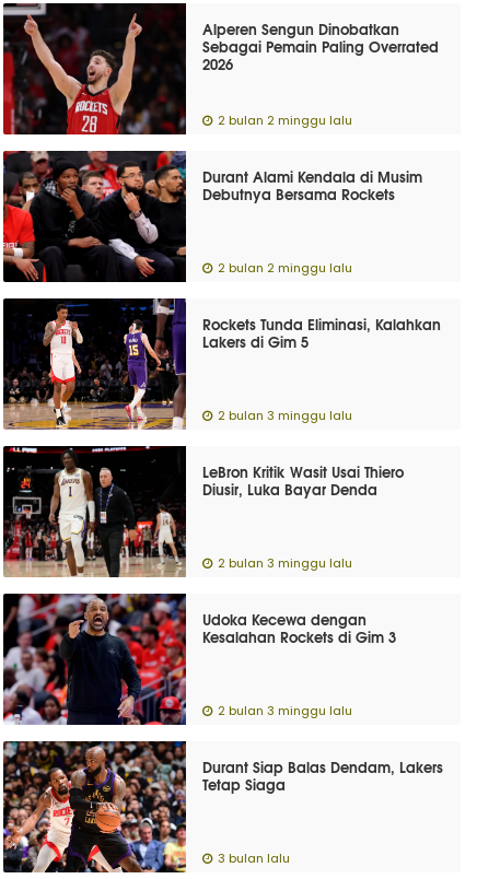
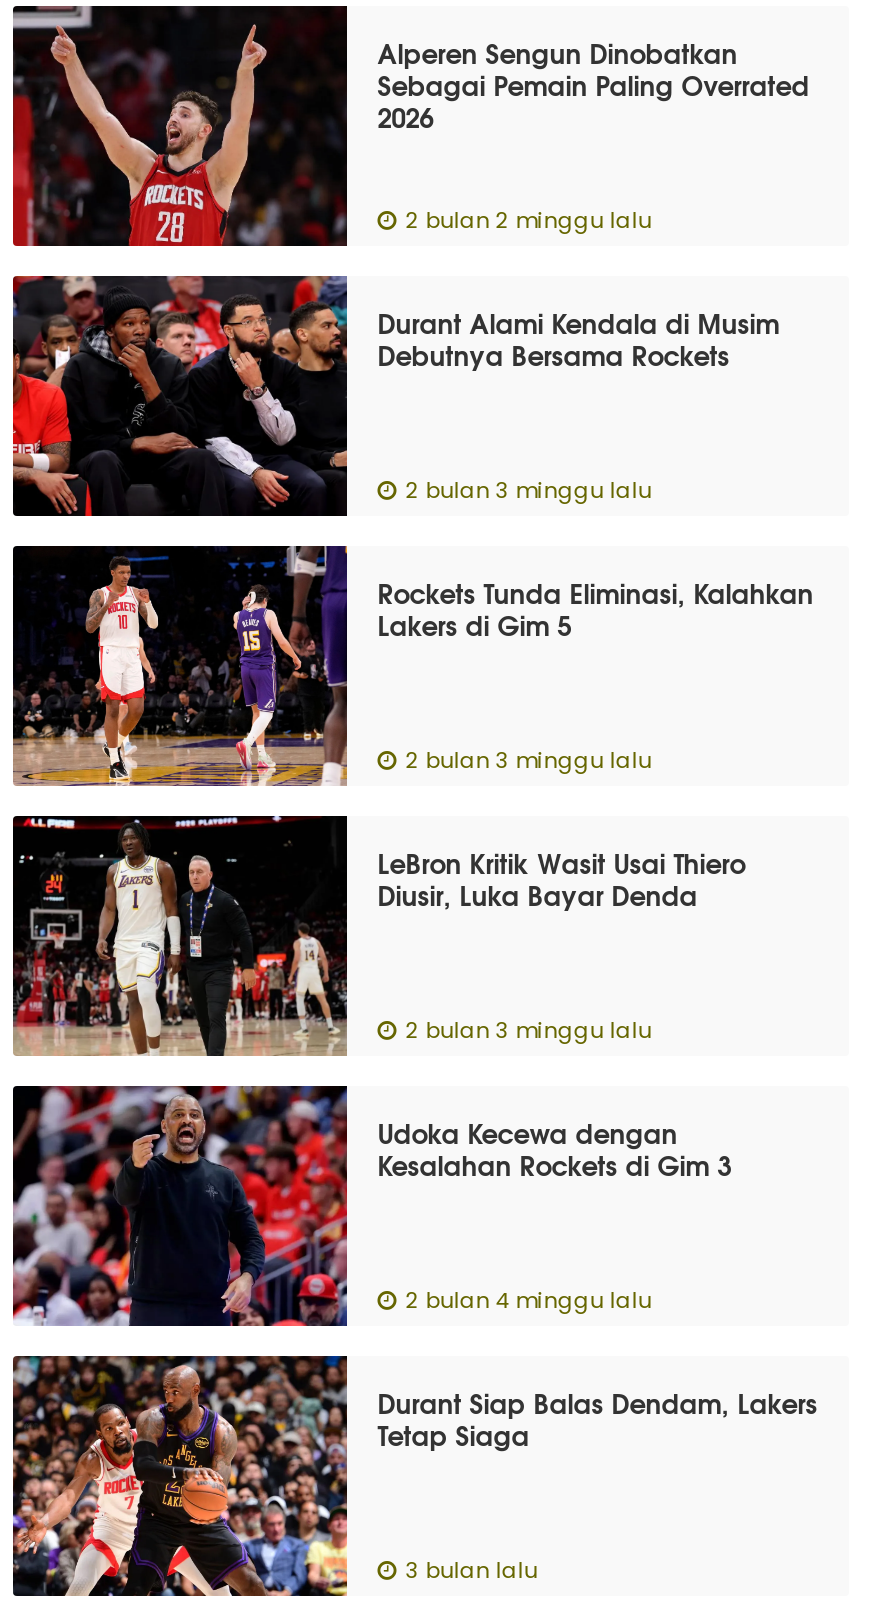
- 2 bulan 2 minggu lalu
+ 2 bulan 3 minggu lalu

- 2 bulan 3 minggu lalu
+ 2 bulan 4 minggu lalu
